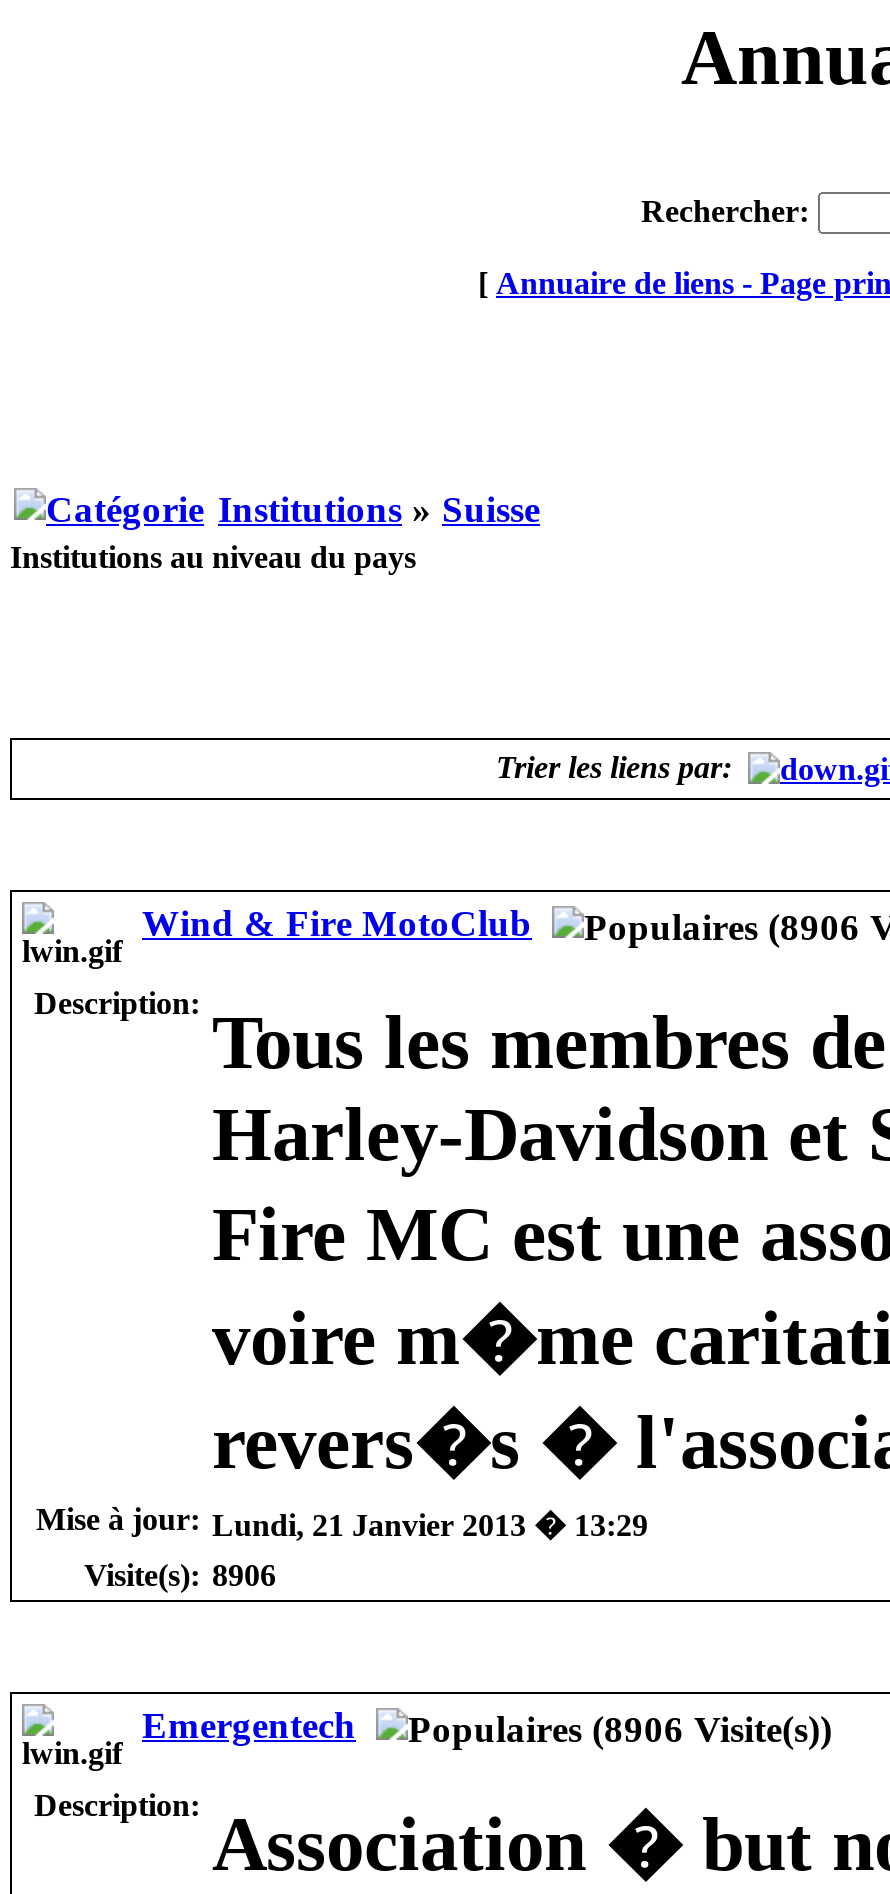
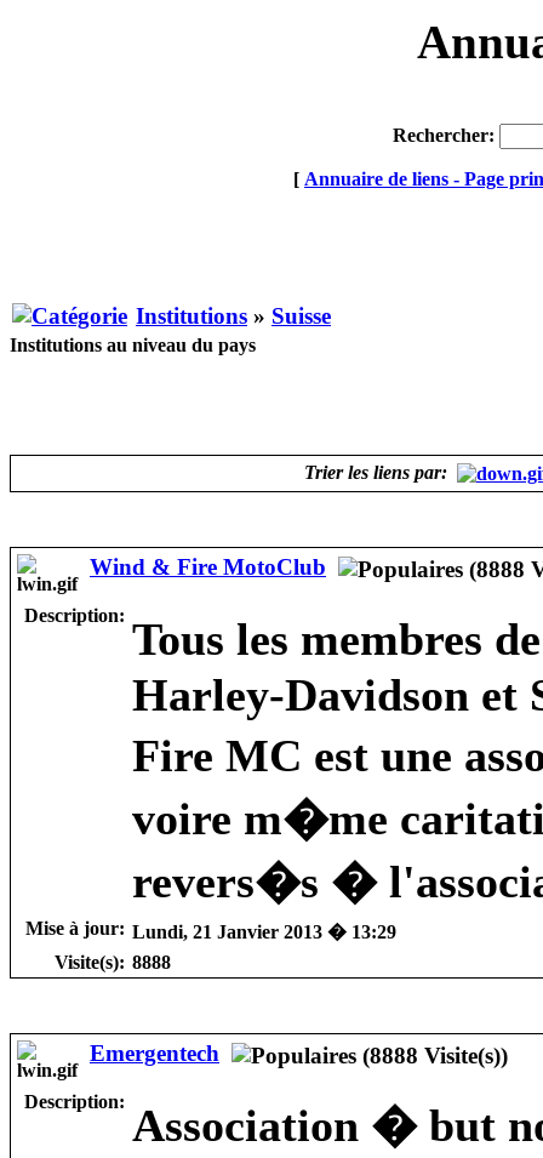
- Visite(s): 8906
+ Visite(s): 8888
